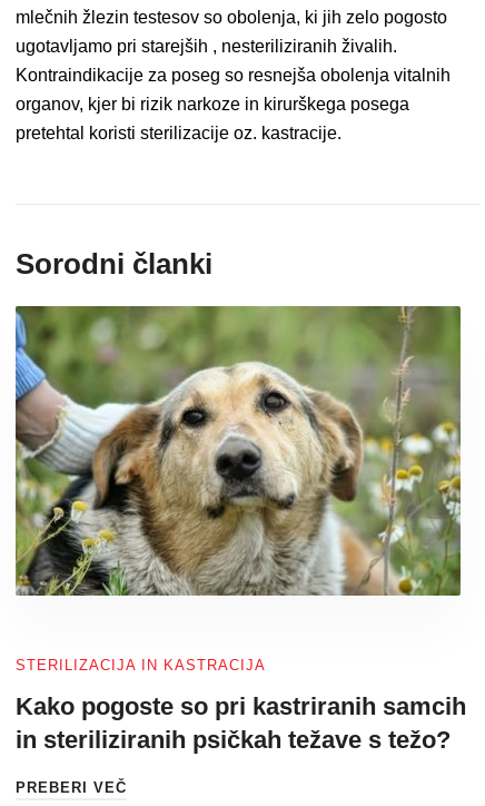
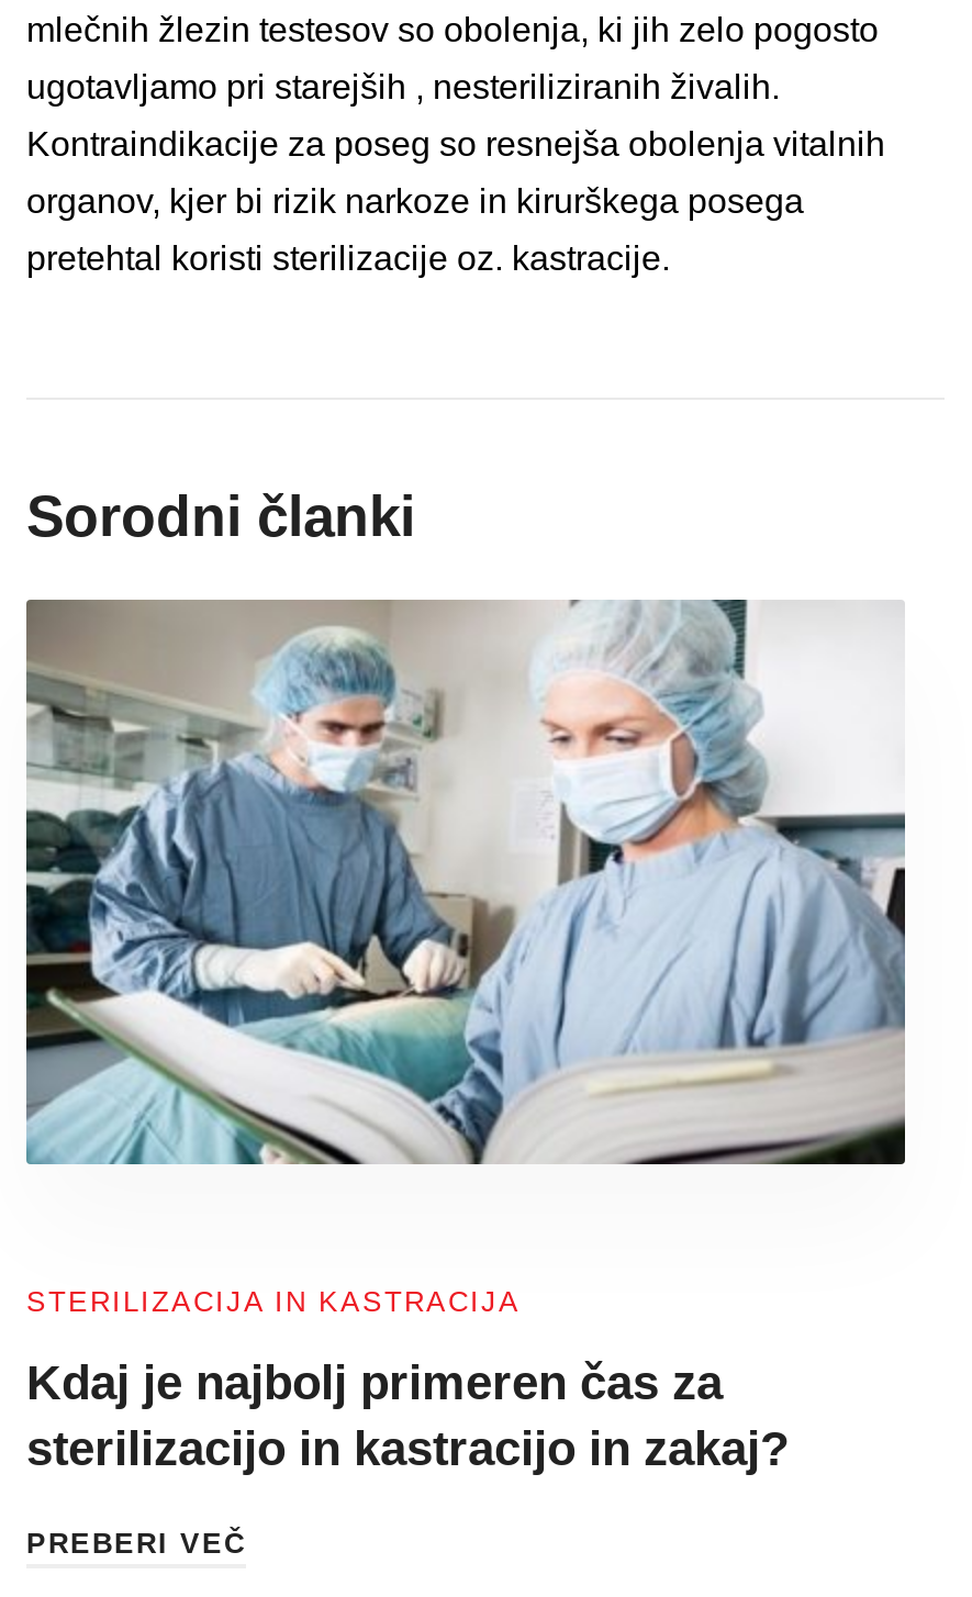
- [image]
+ [image]

- Kako pogoste so pri kastriranih samcih
- in steriliziranih psičkah težave s težo?
+ Kdaj je najbolj primeren čas za
+ sterilizacijo in kastracijo in zakaj?
